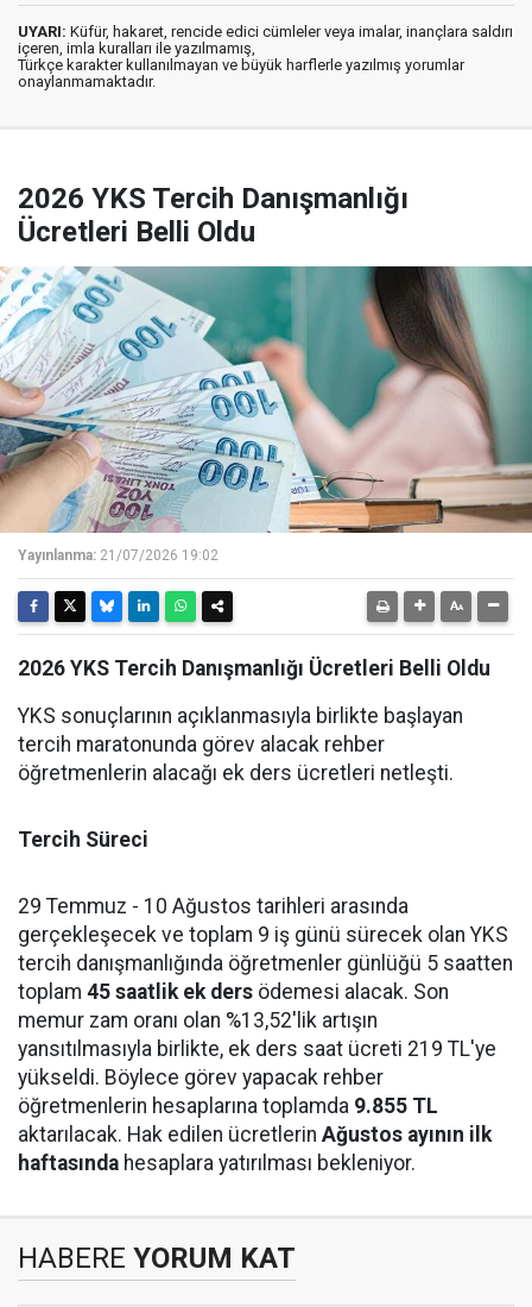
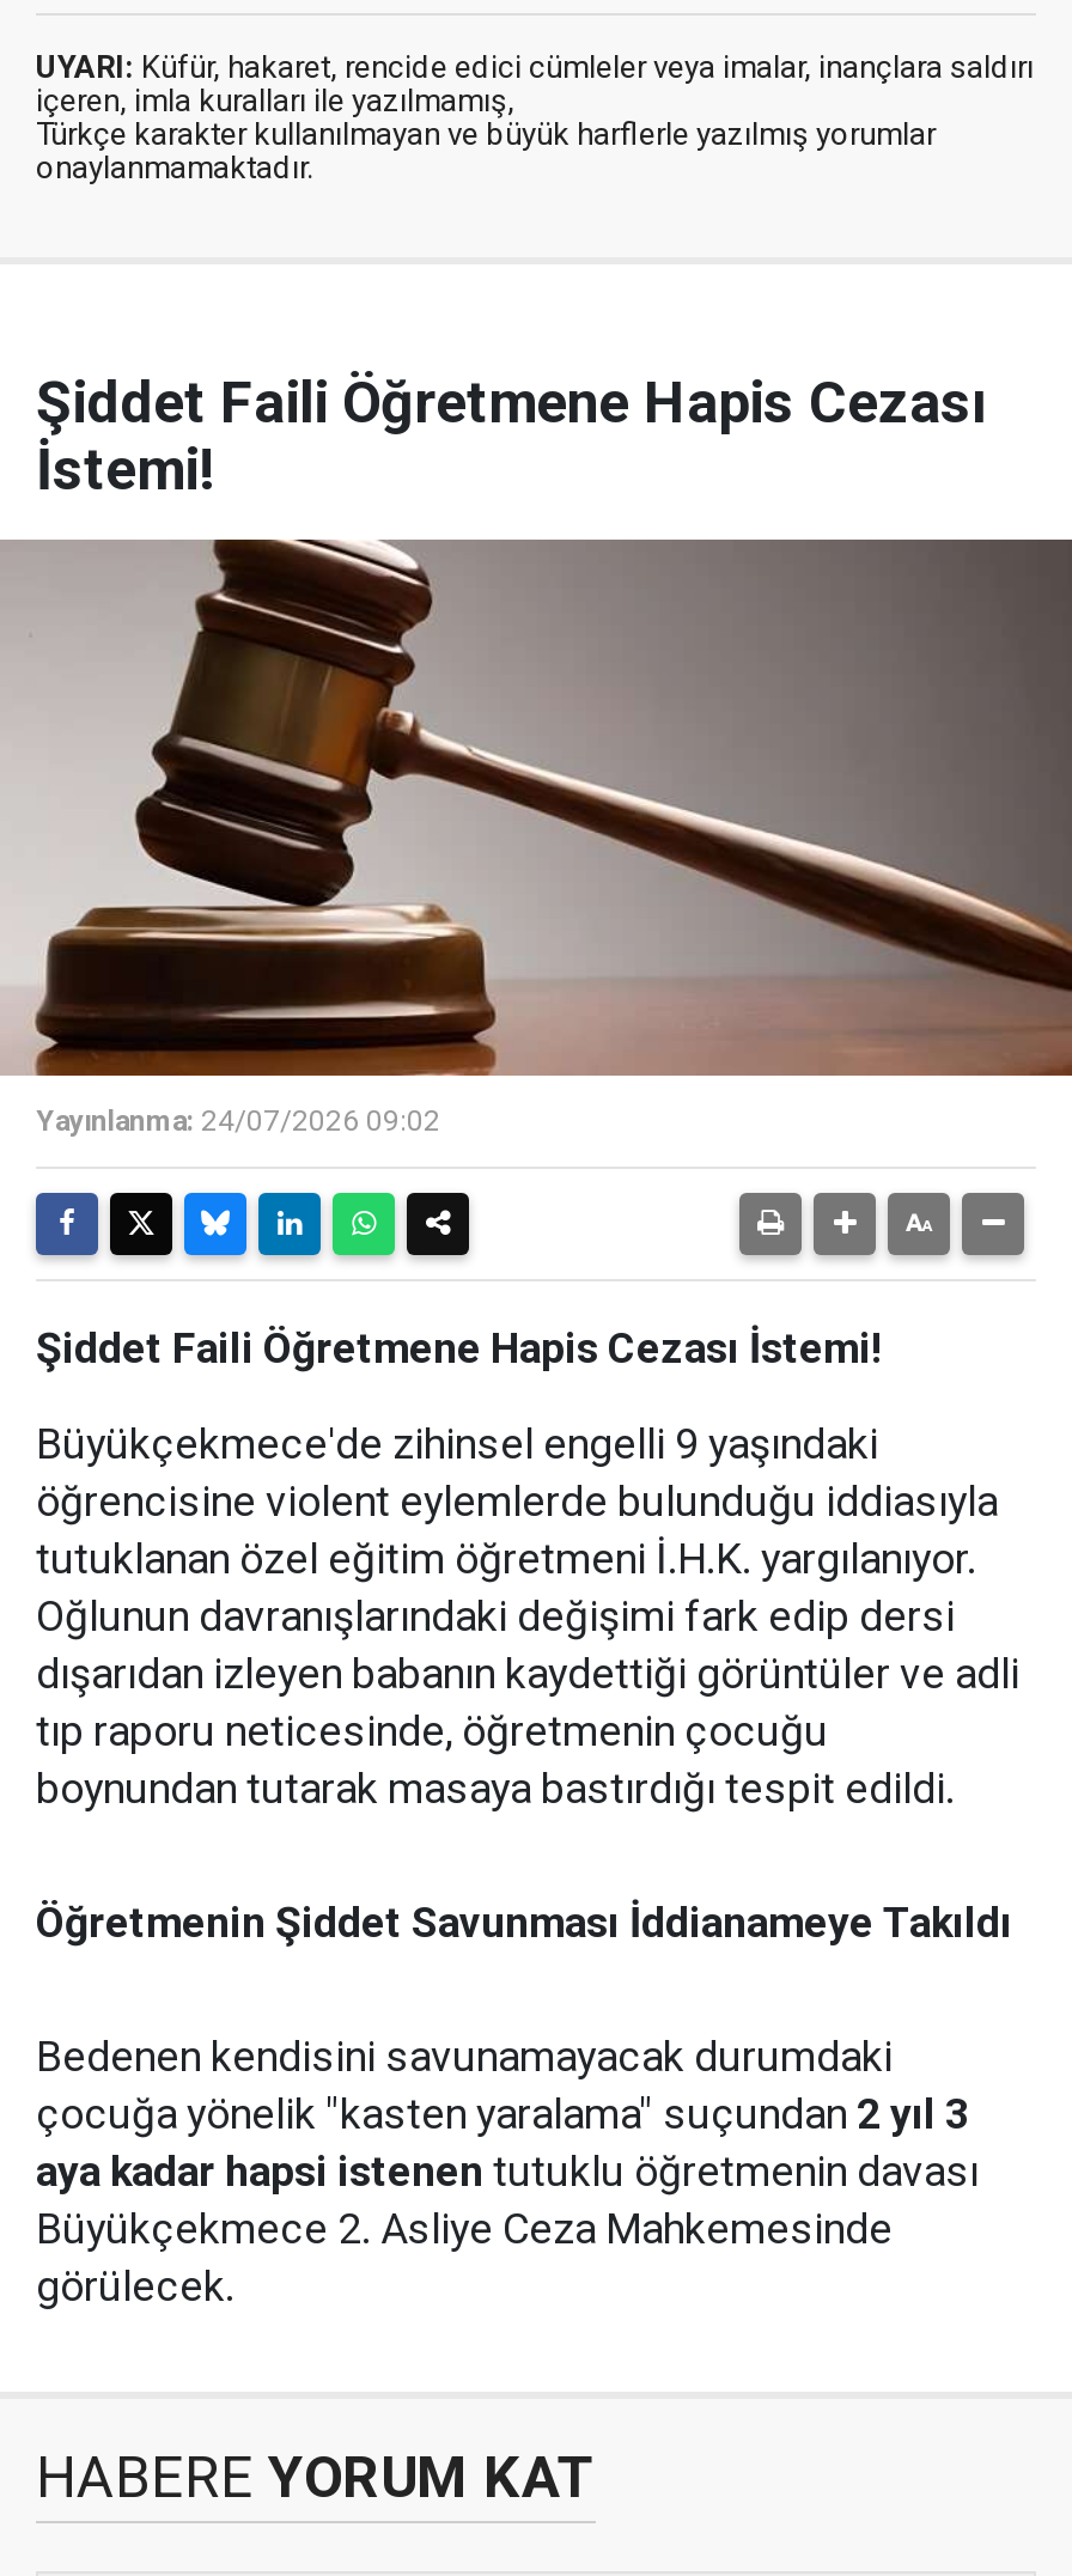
- 2026 YKS Tercih Danışmanlığı
- Ücretleri Belli Oldu
+ Şiddet Faili Öğretmene Hapis Cezası
+ İstemi!

- [image]
- Yayınlanma: 21/07/2026 19:02
+ [image]
+ Yayınlanma: 24/07/2026 09:02

- 2026 YKS Tercih Danışmanlığı Ücretleri Belli Oldu
+ Şiddet Faili Öğretmene Hapis Cezası İstemi!

- YKS sonuçlarının açıklanmasıyla birlikte başlayan
- tercih maratonunda görev alacak rehber
- öğretmenlerin alacağı ek ders ücretleri netleşti.
+ Büyükçekmece'de zihinsel engelli 9 yaşındaki
+ öğrencisine violent eylemlerde bulunduğu iddiasıyla
+ tutuklanan özel eğitim öğretmeni İ.H.K. yargılanıyor.
+ Oğlunun davranışlarındaki değişimi fark edip dersi
+ dışarıdan izleyen babanın kaydettiği görüntüler ve adli
+ tıp raporu neticesinde, öğretmenin çocuğu
+ boynundan tutarak masaya bastırdığı tespit edildi.

- Tercih Süreci
+ Öğretmenin Şiddet Savunması İddianameye Takıldı

- 29 Temmuz - 10 Ağustos tarihleri arasında
- gerçekleşecek ve toplam 9 iş günü sürecek olan YKS
- tercih danışmanlığında öğretmenler günlüğü 5 saatten
- toplam 45 saatlik ek ders ödemesi alacak. Son
- memur zam oranı olan %13,52'lik artışın
- yansıtılmasıyla birlikte, ek ders saat ücreti 219 TL'ye
- yükseldi. Böylece görev yapacak rehber
- öğretmenlerin hesaplarına toplamda 9.855 TL
- aktarılacak. Hak edilen ücretlerin Ağustos ayının ilk
- haftasında hesaplara yatırılması bekleniyor.
+ Bedenen kendisini savunamayacak durumdaki
+ çocuğa yönelik "kasten yaralama" suçundan 2 yıl 3
+ aya kadar hapsi istenen tutuklu öğretmenin davası
+ Büyükçekmece 2. Asliye Ceza Mahkemesinde
+ görülecek.
